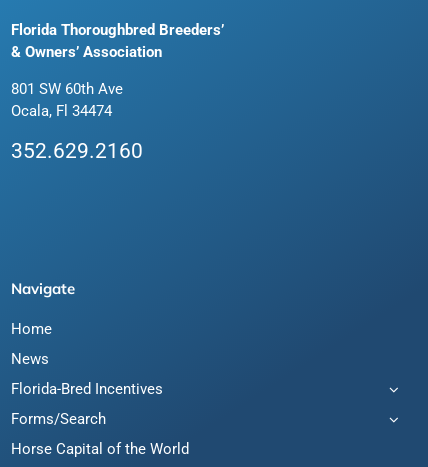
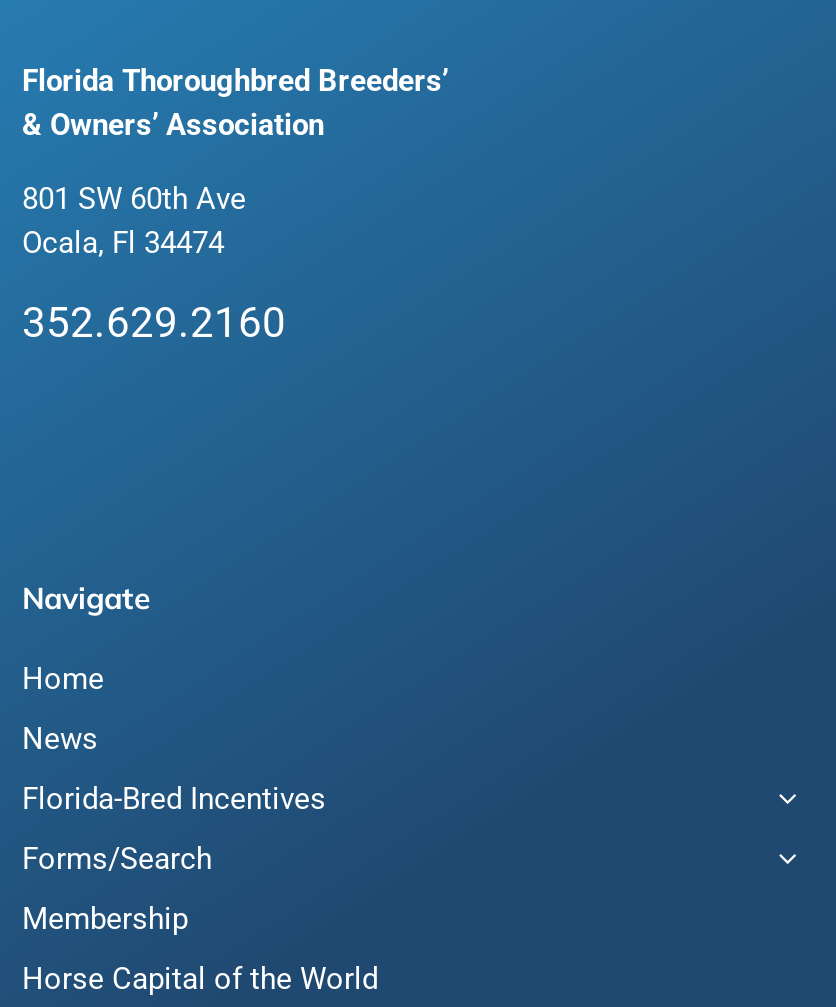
+ Membership
